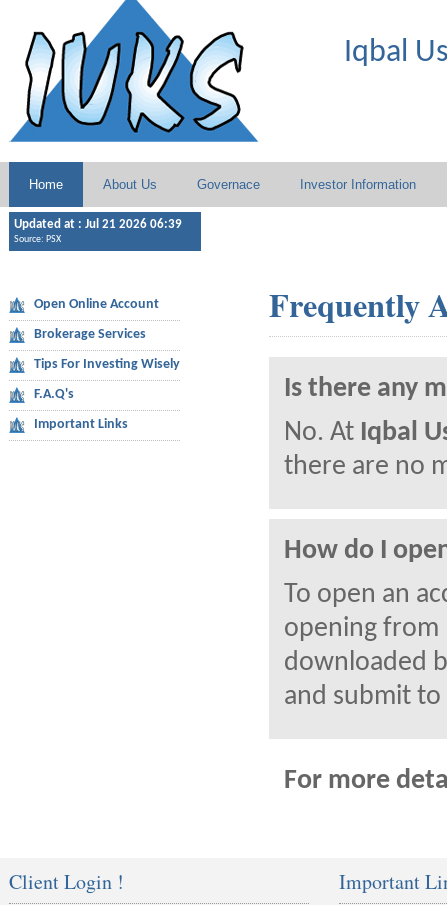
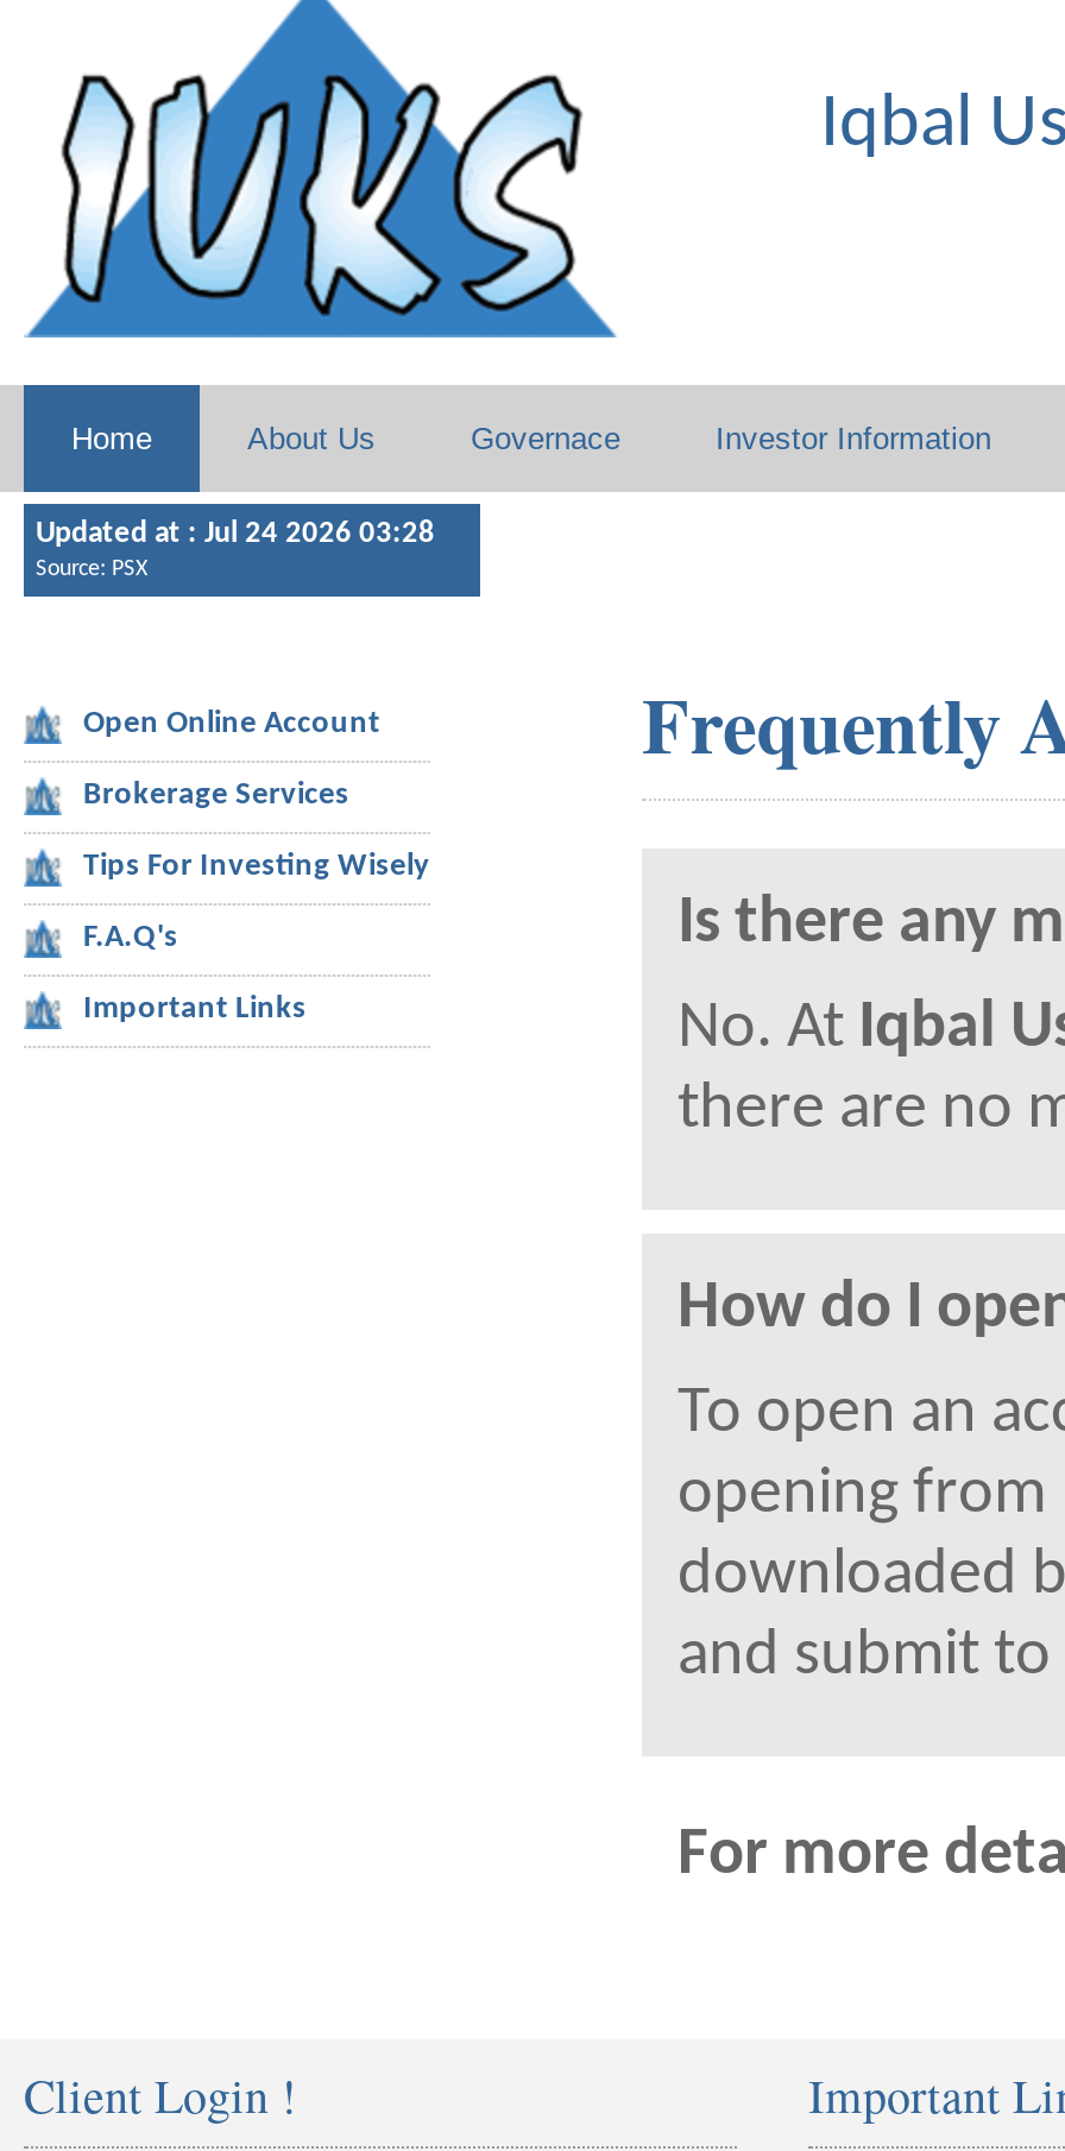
- Updated at : Jul 21 2026 06:39
+ Updated at : Jul 24 2026 03:28
